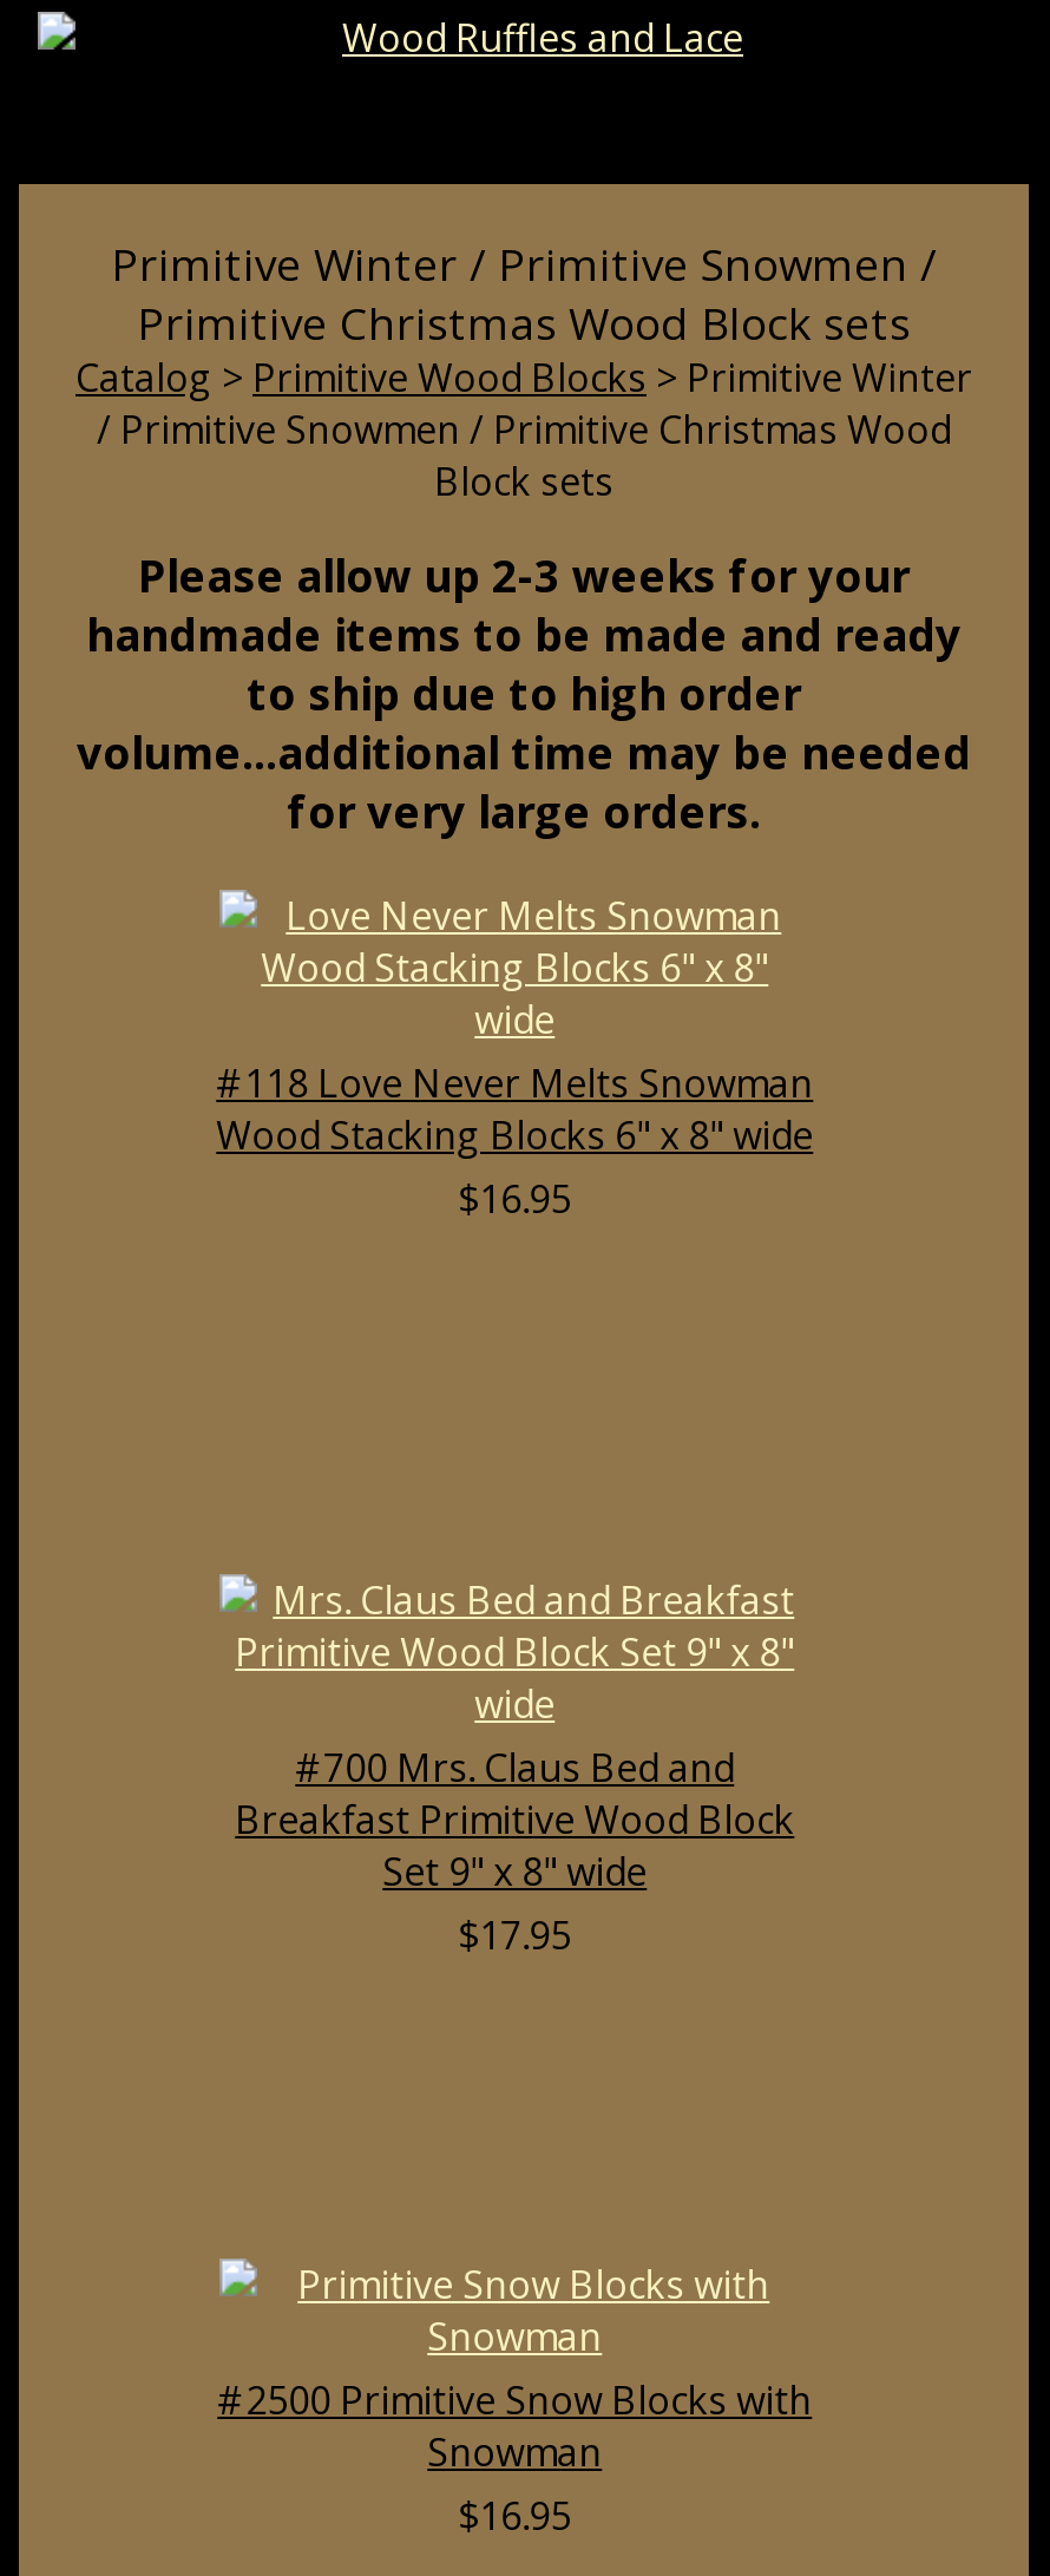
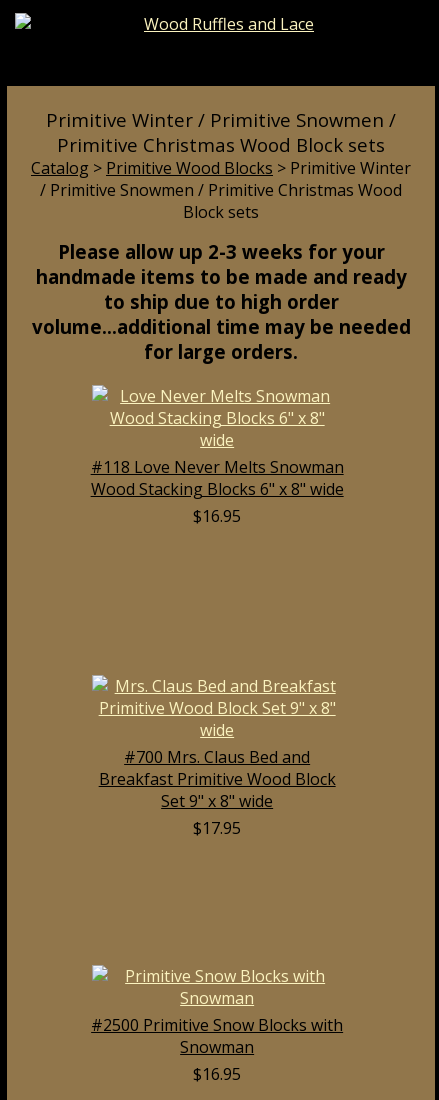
- for very large orders.
+ for large orders.
